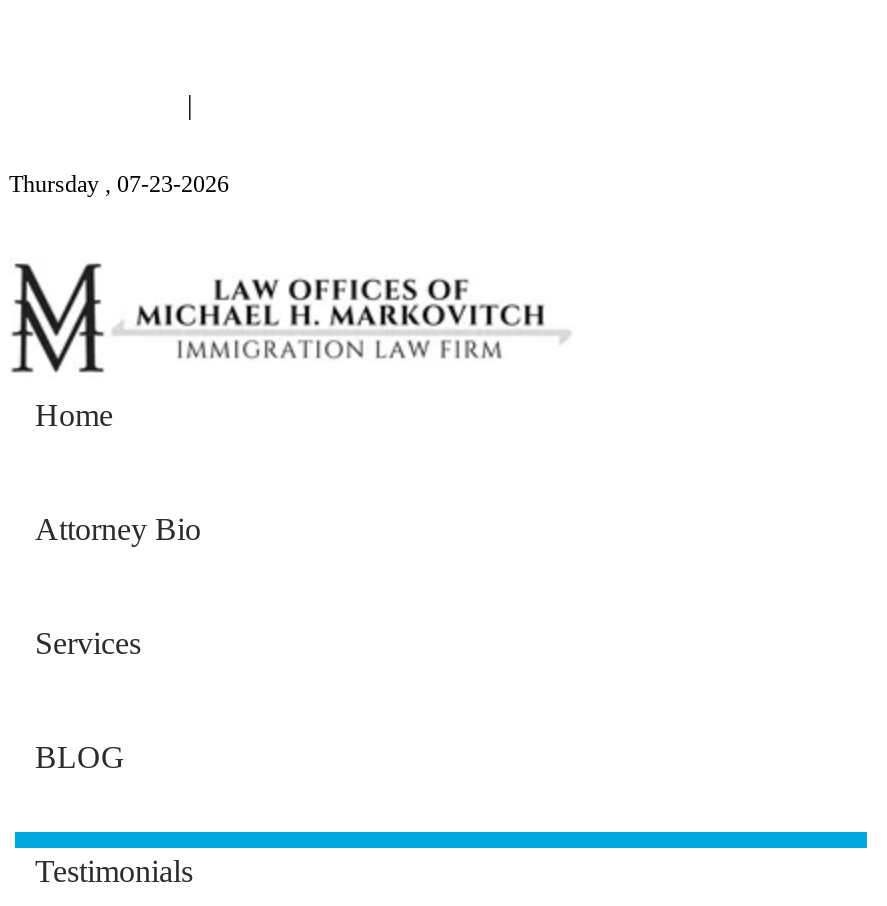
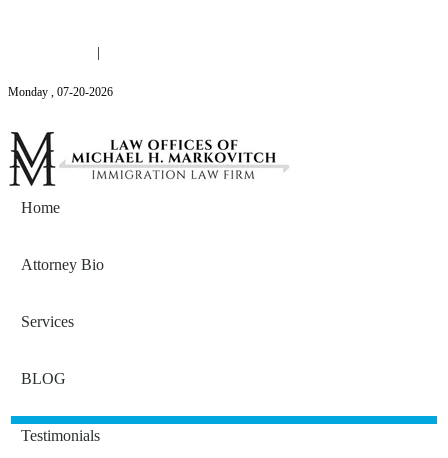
- Thursday, 07-23-2026
+ Monday, 07-20-2026
